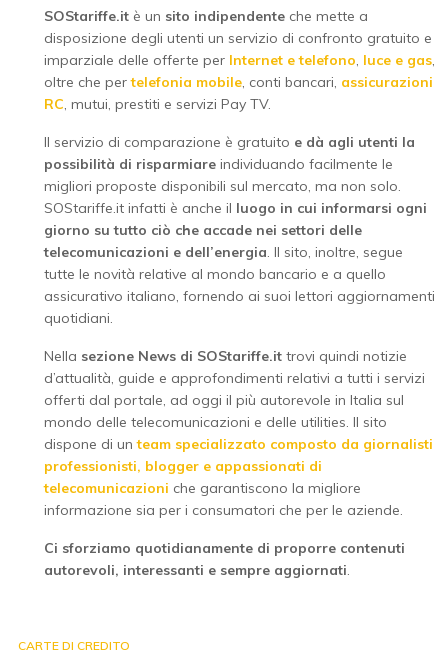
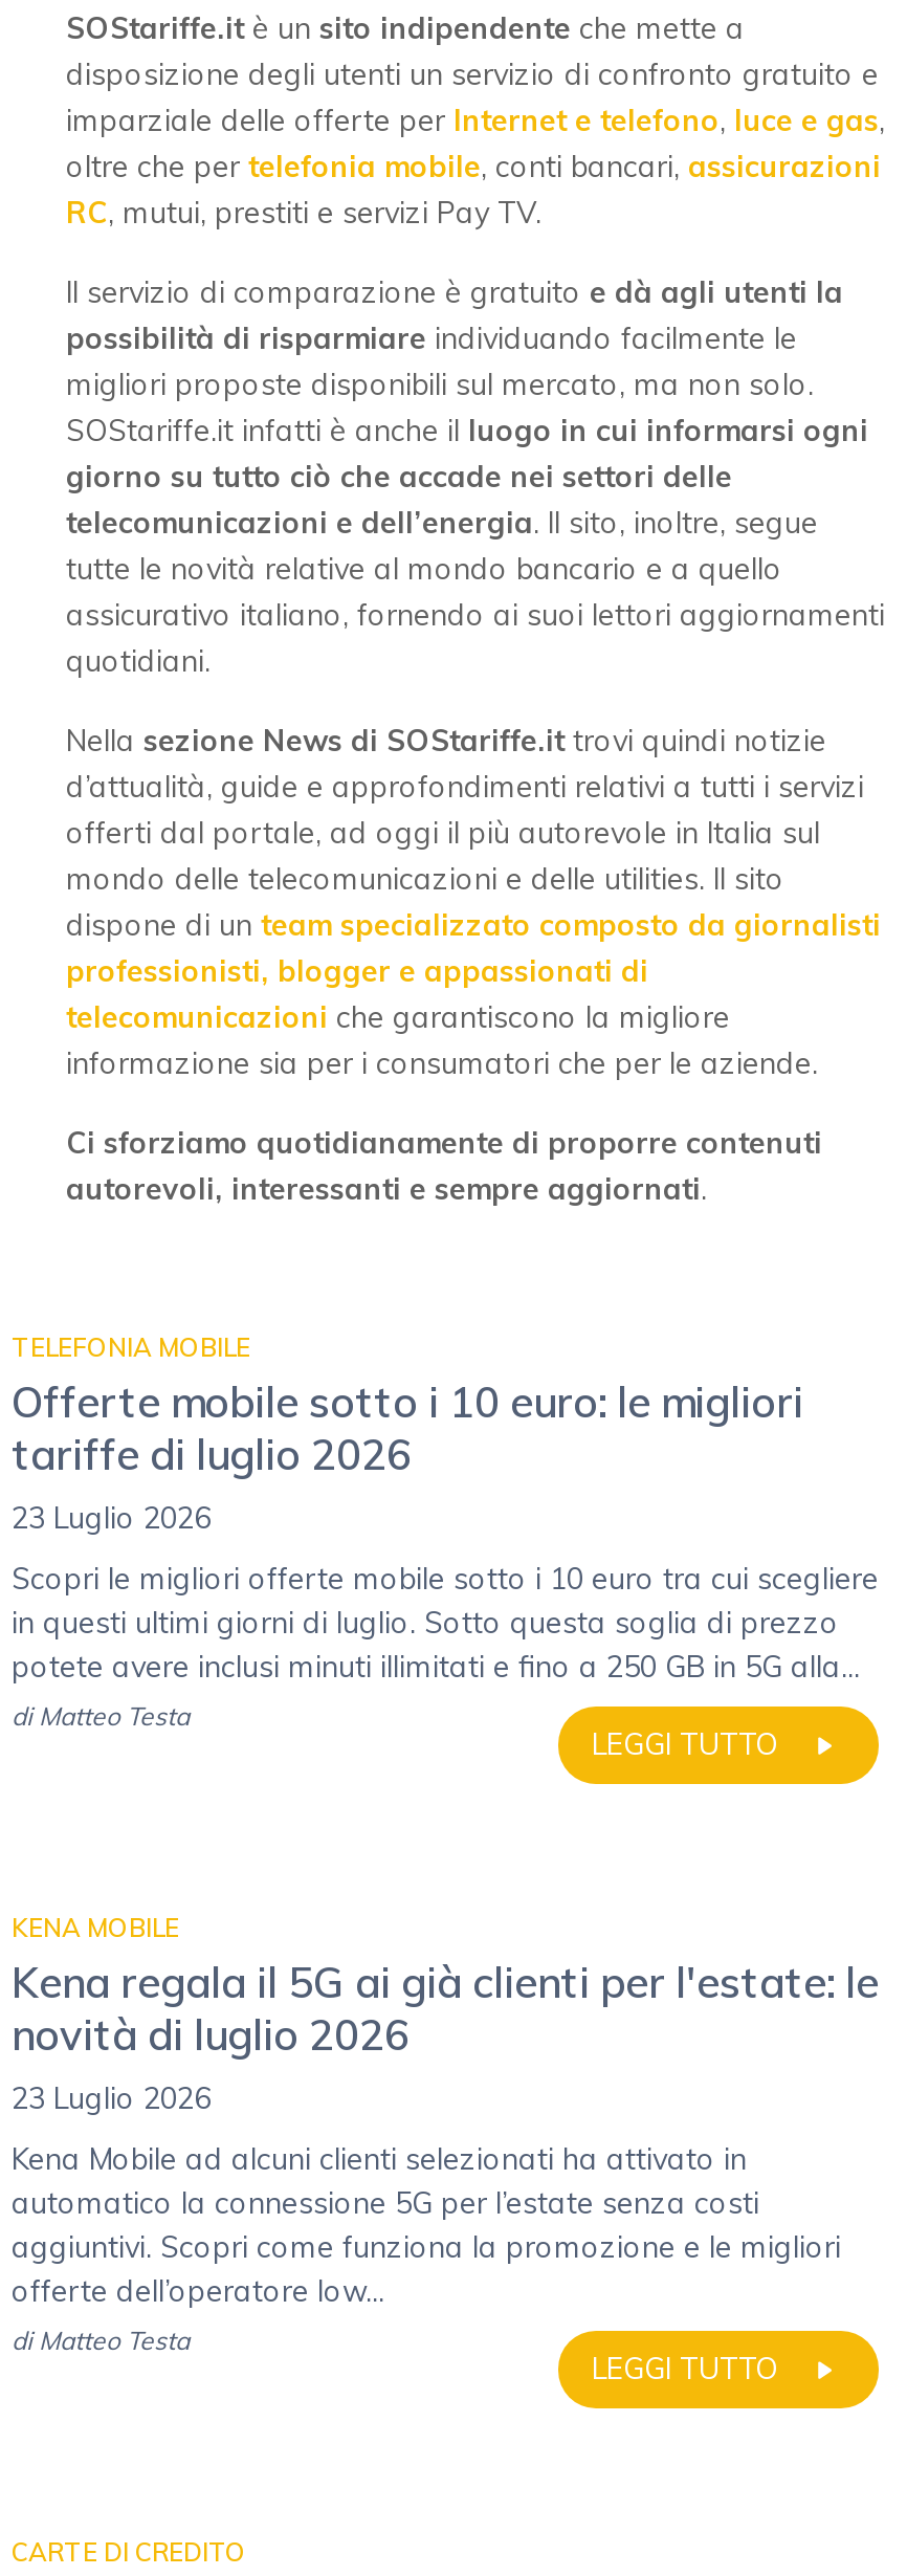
+ TELEFONIA MOBILE
+ Offerte mobile sotto i 10 euro: le migliori
+ tariffe di luglio 2026
+ 23 Luglio 2026
+ Scopri le migliori offerte mobile sotto i 10 euro tra cui scegliere
+ in questi ultimi giorni di luglio. Sotto questa soglia di prezzo
+ potete avere inclusi minuti illimitati e fino a 250 GB in 5G alla...
+ LEGGI TUTTO

+ di Matteo Testa

+ KENA MOBILE
+ Kena regala il 5G ai già clienti per l'estate: le
+ novità di luglio 2026
+ 23 Luglio 2026
+ Kena Mobile ad alcuni clienti selezionati ha attivato in
+ automatico la connessione 5G per l’estate senza costi
+ aggiuntivi. Scopri come funziona la promozione e le migliori
+ offerte dell’operatore low...
+ LEGGI TUTTO

+ di Matteo Testa
